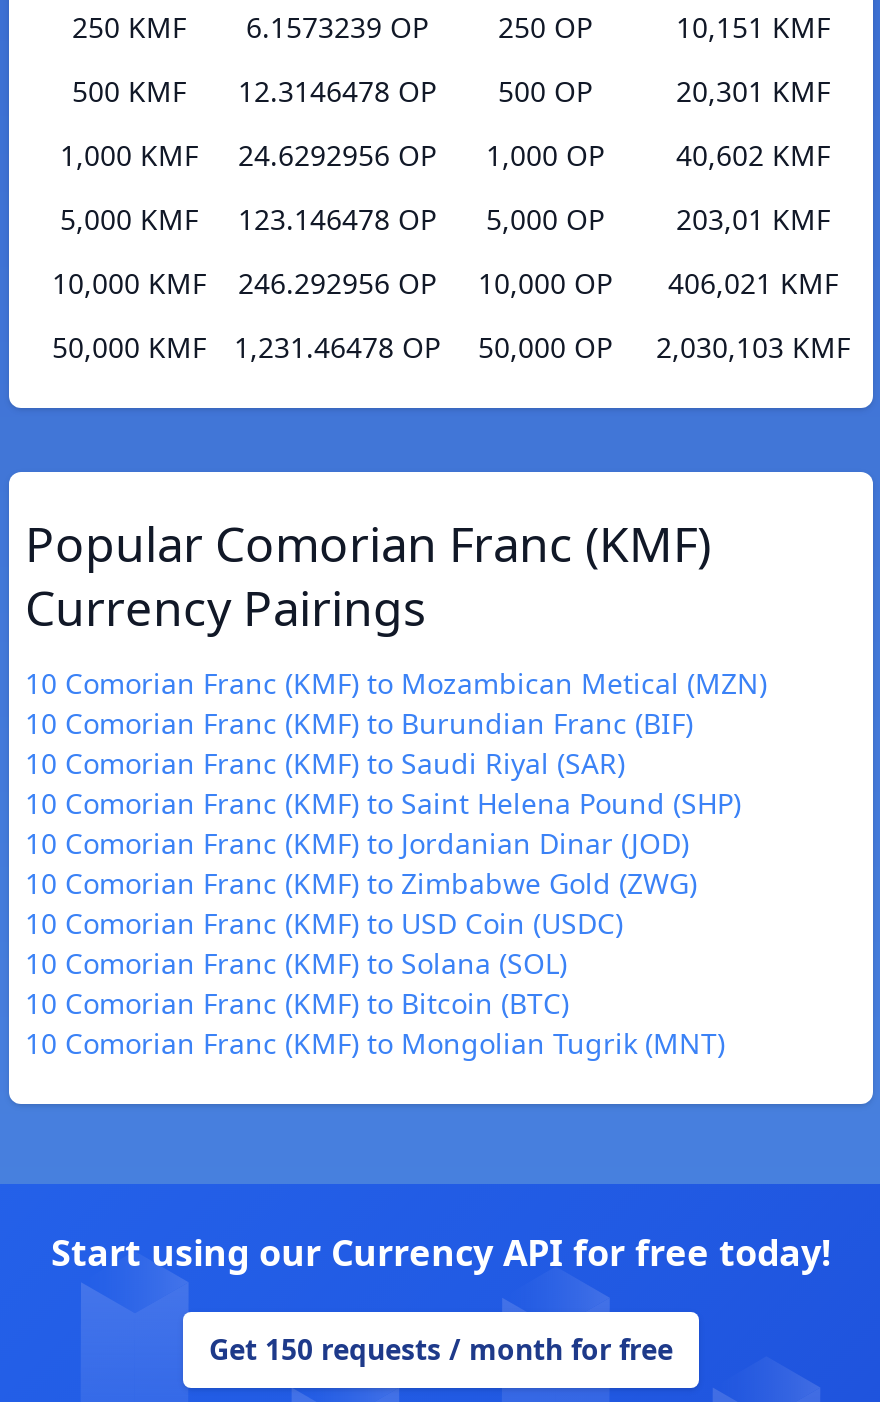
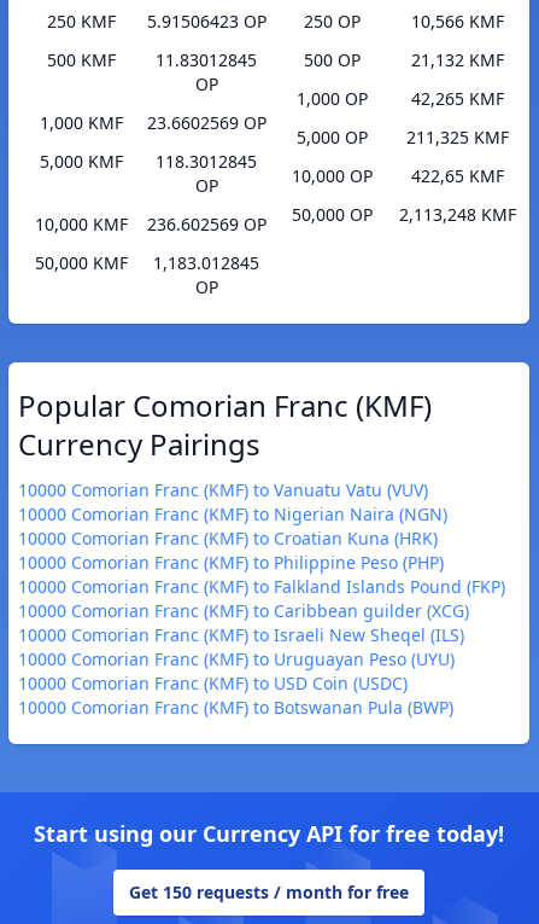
- 250 KMF 6.1573239 OP 250 OP
+ 250 KMF 5.91506423 OP 250 OP

- 10,151 KMF
+ 10,566 KMF

- 12.3146478 OP
+ 11.83012845
+ OP

- 20,301 KMF
+ 21,132 KMF

- 24.6292956 OP
+ 23.6602569 OP

- 40,602 KMF
+ 42,265 KMF

- 123.146478 OP
+ 118.3012845
+ OP

- 203,01 KMF
+ 211,325 KMF

- 246.292956 OP
+ 236.602569 OP

- 406,021 KMF
+ 422,65 KMF

- 1,231.46478 OP
+ 1,183.012845
+ OP

- 2,030,103 KMF
+ 2,113,248 KMF

- 10 Comorian Franc (KMF) to Mozambican Metical (MZN)
- 10 Comorian Franc (KMF) to Burundian Franc (BIF)
- 10 Comorian Franc (KMF) to Saudi Riyal (SAR)
- 10 Comorian Franc (KMF) to Saint Helena Pound (SHP)
- 10 Comorian Franc (KMF) to Jordanian Dinar (JOD)
- 10 Comorian Franc (KMF) to Zimbabwe Gold (ZWG)
- 10 Comorian Franc (KMF) to USD Coin (USDC)
- 10 Comorian Franc (KMF) to Solana (SOL)
- 10 Comorian Franc (KMF) to Bitcoin (BTC)
- 10 Comorian Franc (KMF) to Mongolian Tugrik (MNT)
+ 10000 Comorian Franc (KMF) to Vanuatu Vatu (VUV)
+ 10000 Comorian Franc (KMF) to Nigerian Naira (NGN)
+ 10000 Comorian Franc (KMF) to Croatian Kuna (HRK)
+ 10000 Comorian Franc (KMF) to Philippine Peso (PHP)
+ 10000 Comorian Franc (KMF) to Falkland Islands Pound (FKP)
+ 10000 Comorian Franc (KMF) to Caribbean guilder (XCG)
+ 10000 Comorian Franc (KMF) to Israeli New Sheqel (ILS)
+ 10000 Comorian Franc (KMF) to Uruguayan Peso (UYU)
+ 10000 Comorian Franc (KMF) to USD Coin (USDC)
+ 10000 Comorian Franc (KMF) to Botswanan Pula (BWP)
